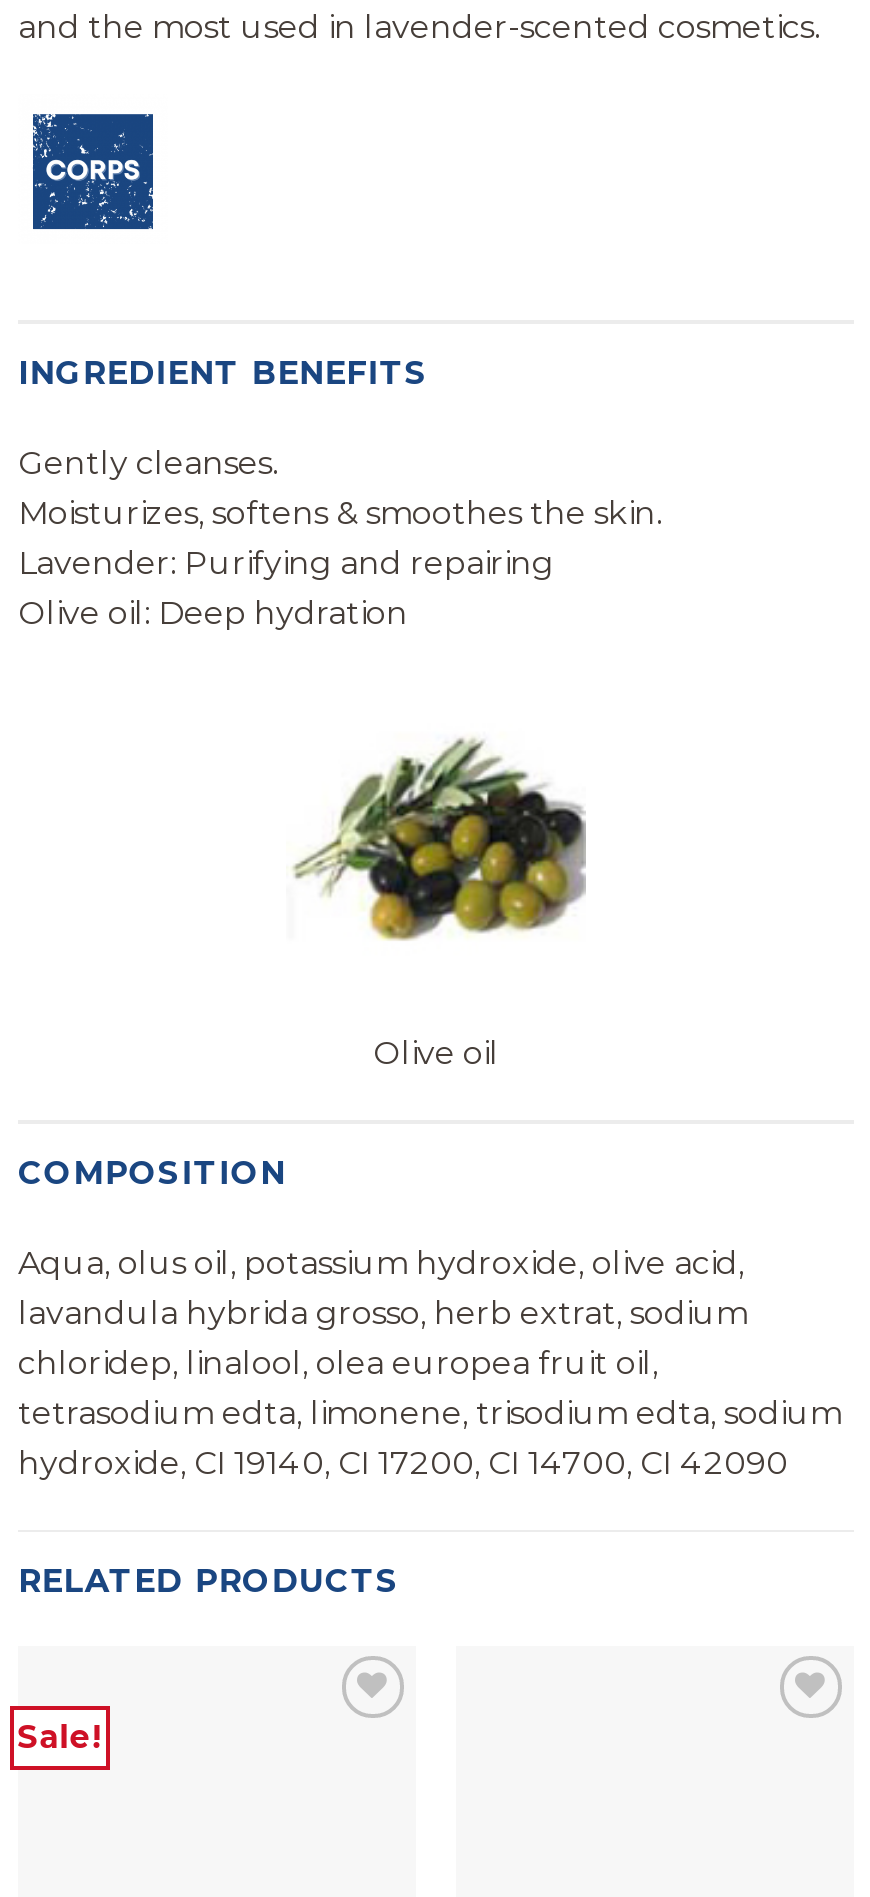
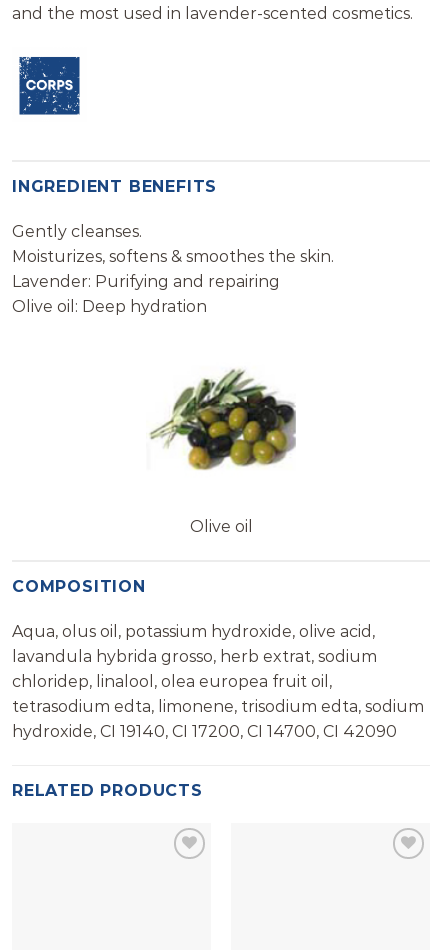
- Sale!
